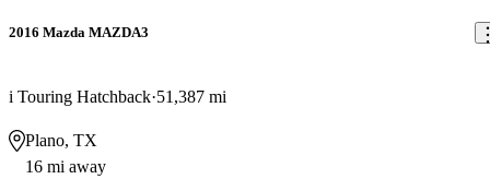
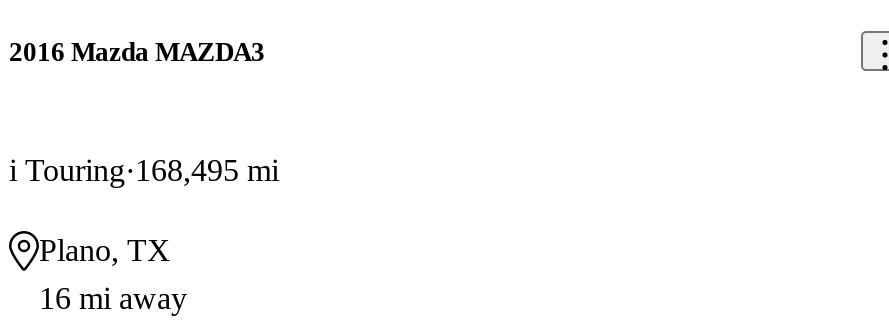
- i Touring Hatchback 51,387 mi
+ i Touring 168,495 mi
